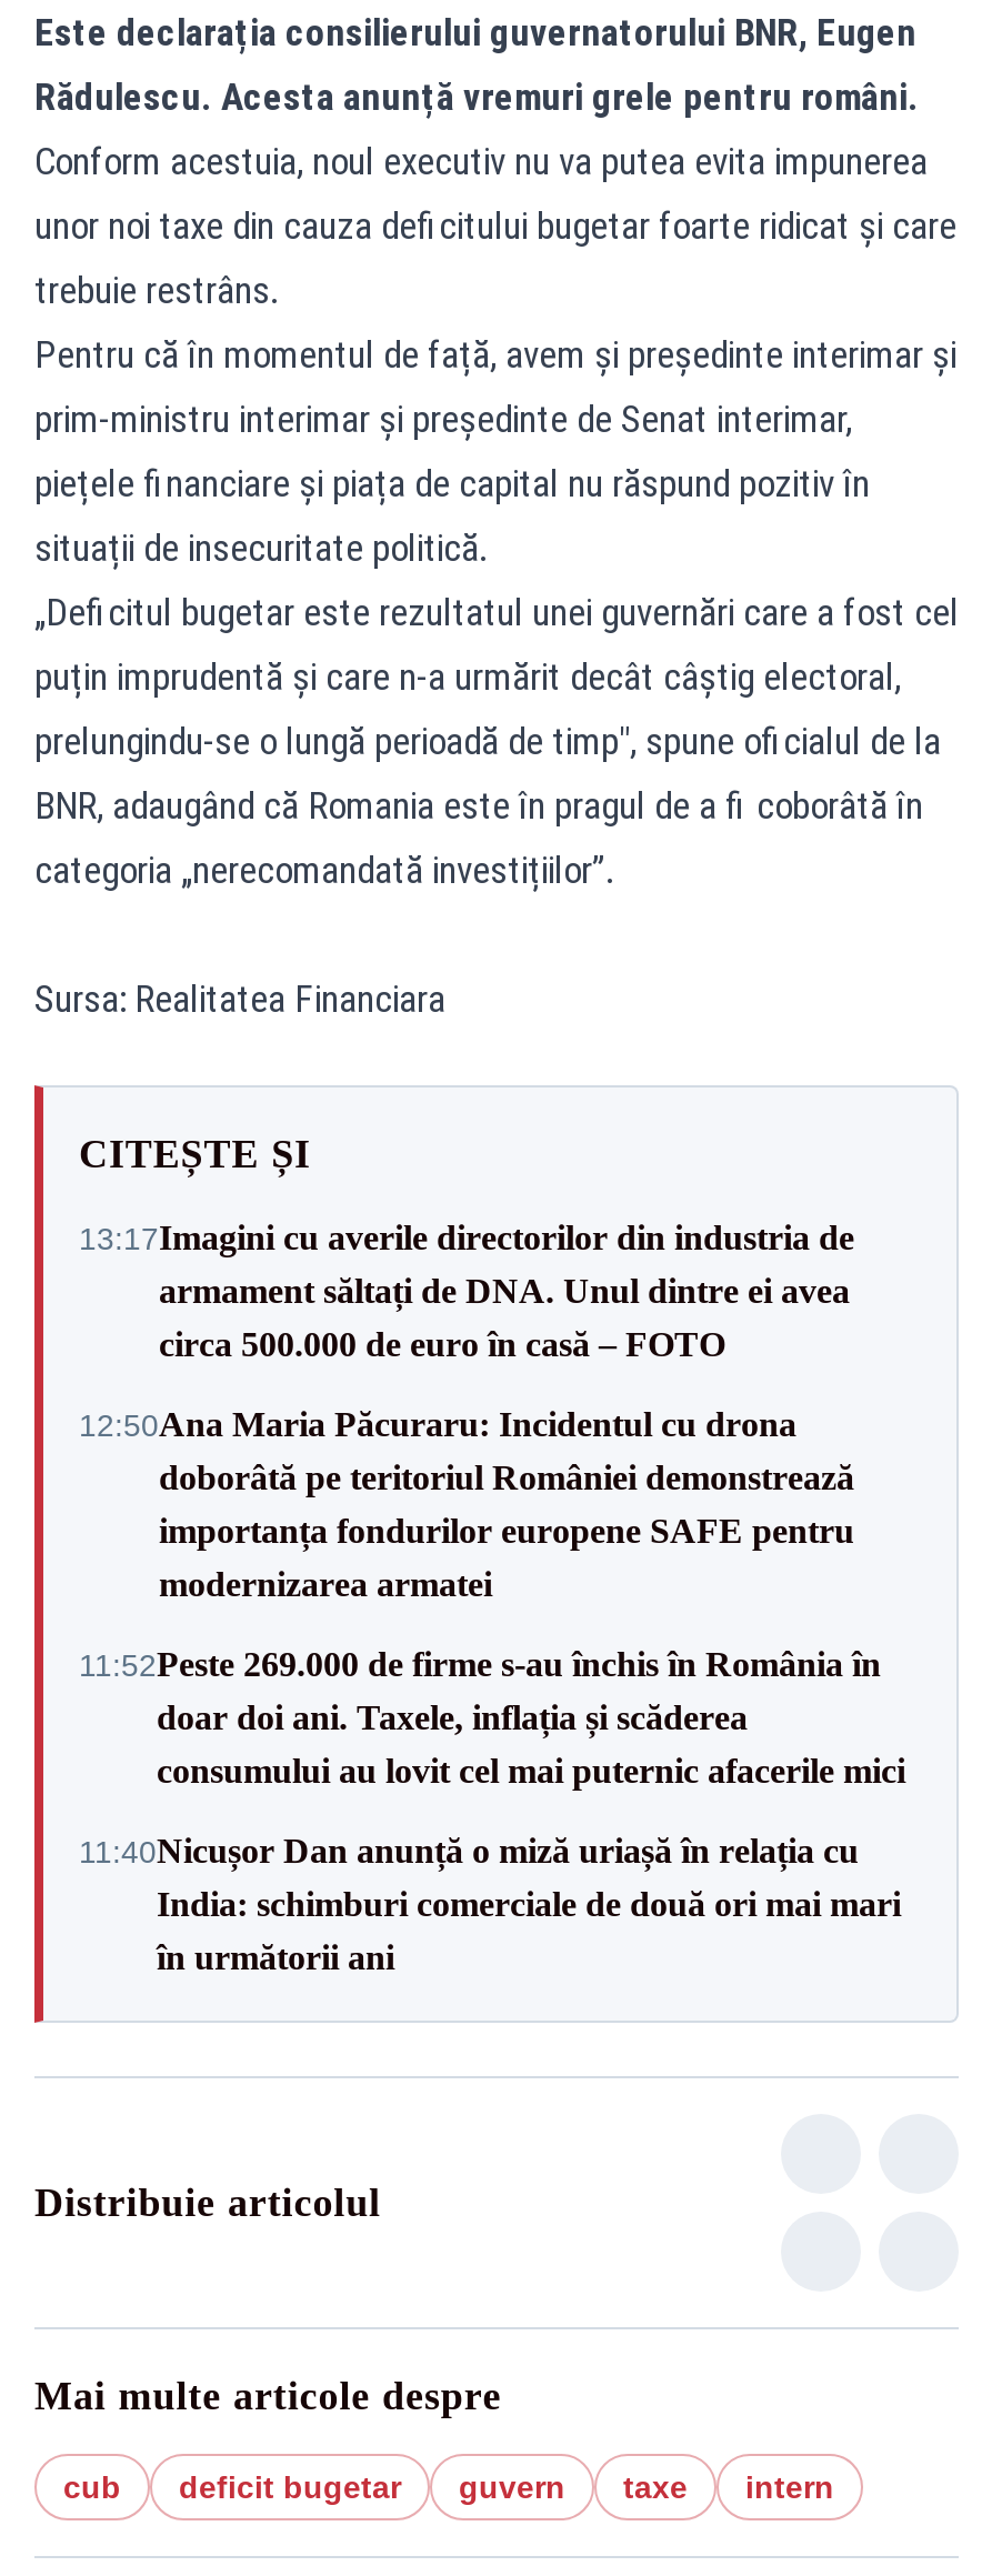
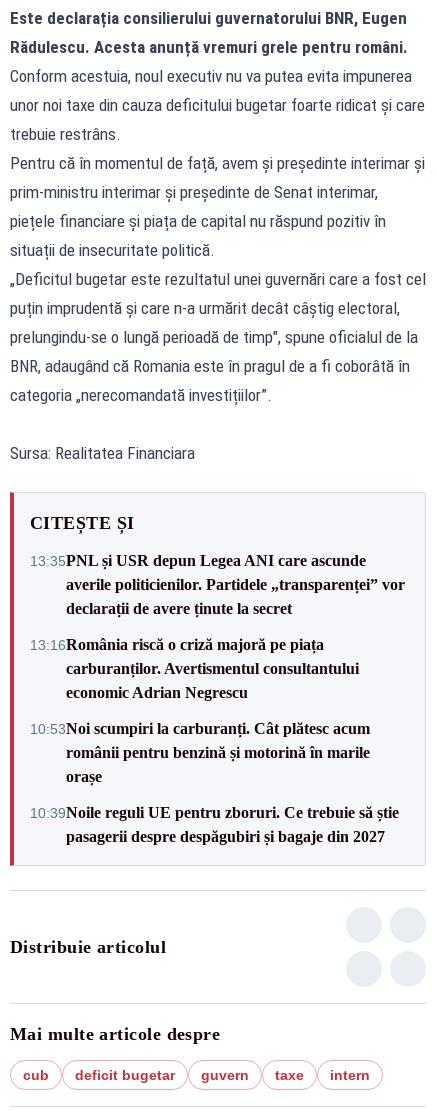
- 13:17Imagini cu averile directorilor din industria de
- armament săltați de DNA. Unul dintre ei avea
- circa 500.000 de euro în casă – FOTO
+ 13:35PNL și USR depun Legea ANI care ascunde
+ averile politicienilor. Partidele „transparenței” vor
+ declarații de avere ținute la secret

- 12:50Ana Maria Păcuraru: Incidentul cu drona
- doborâtă pe teritoriul României demonstrează
- importanța fondurilor europene SAFE pentru
- modernizarea armatei
+ 13:16România riscă o criză majoră pe piața
+ carburanților. Avertismentul consultantului
+ economic Adrian Negrescu

- 11:52Peste 269.000 de firme s-au închis în România în
- doar doi ani. Taxele, inflația și scăderea
- consumului au lovit cel mai puternic afacerile mici
+ 10:53Noi scumpiri la carburanți. Cât plătesc acum
+ românii pentru benzină și motorină în marile
+ orașe

- 11:40Nicușor Dan anunță o miză uriașă în relația cu
- India: schimburi comerciale de două ori mai mari
- în următorii ani
+ 10:39Noile reguli UE pentru zboruri. Ce trebuie să știe
+ pasagerii despre despăgubiri și bagaje din 2027
